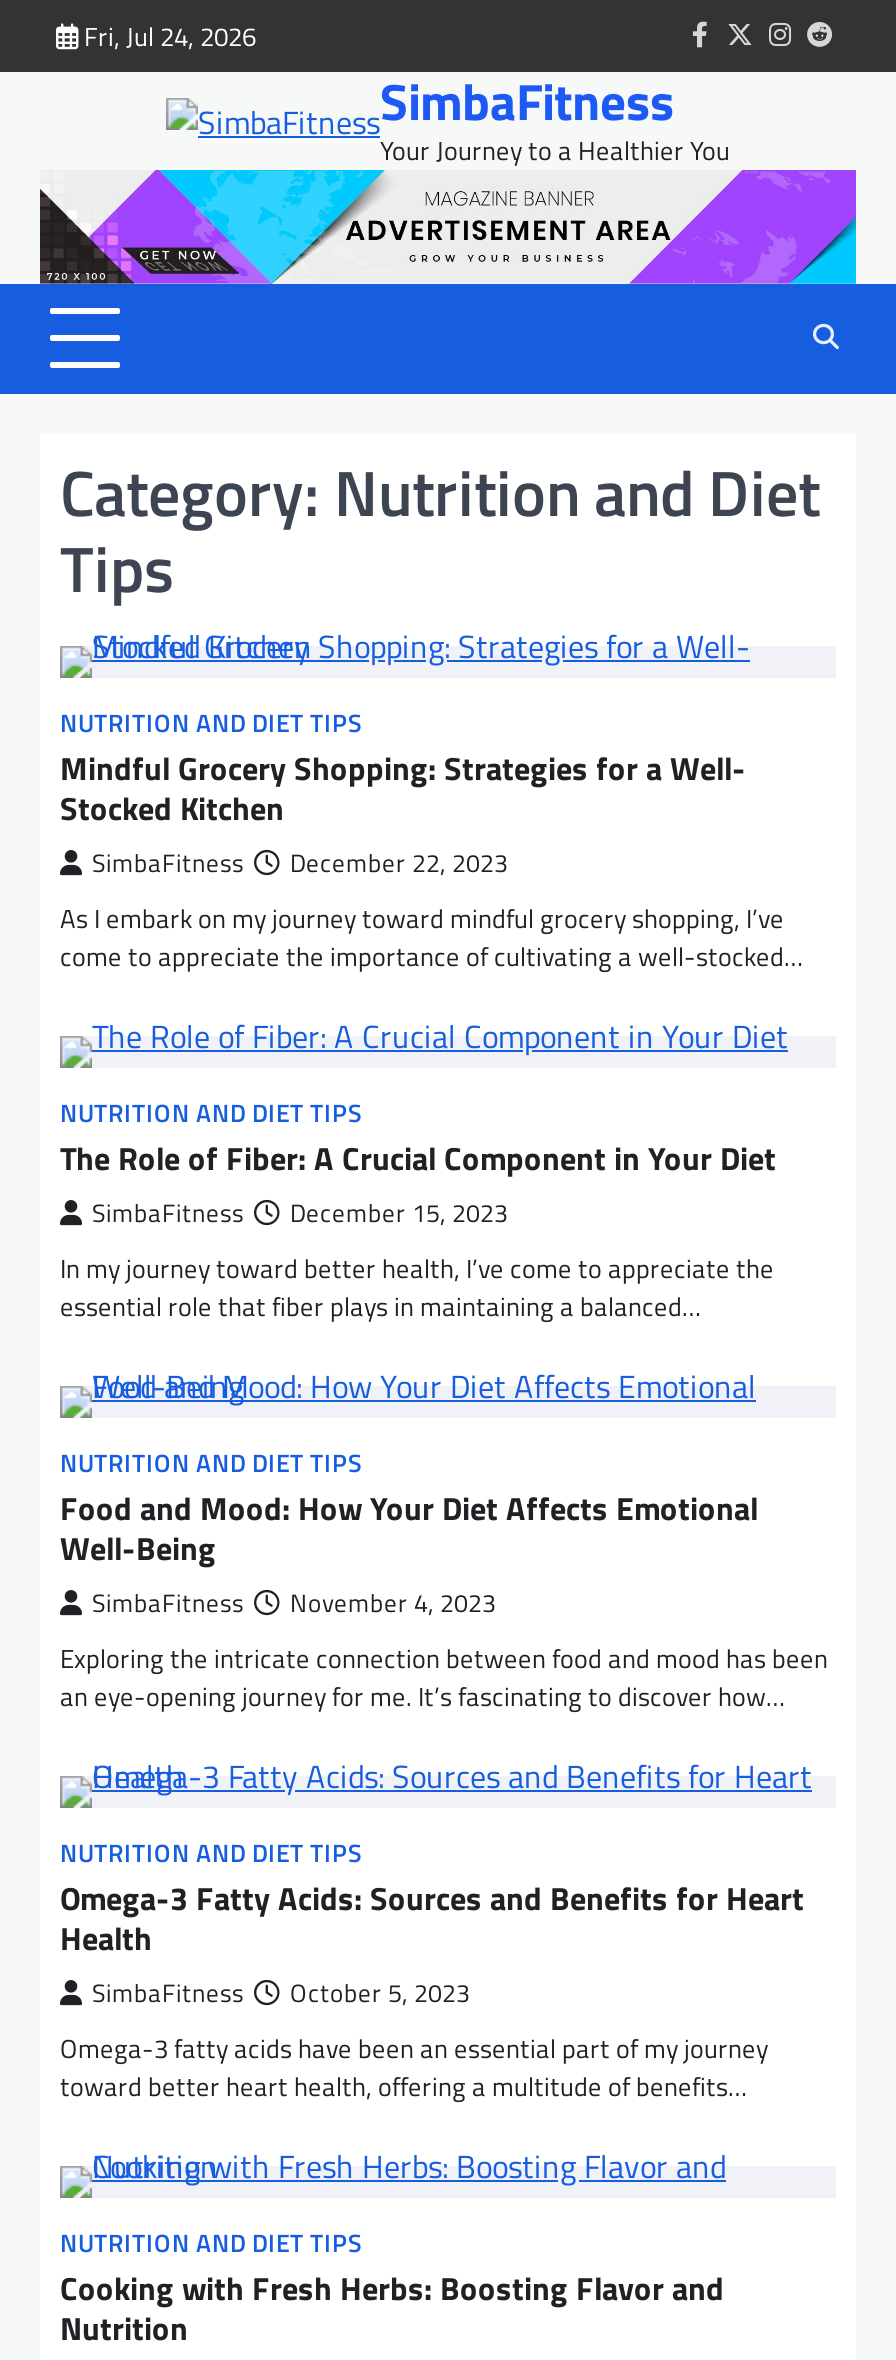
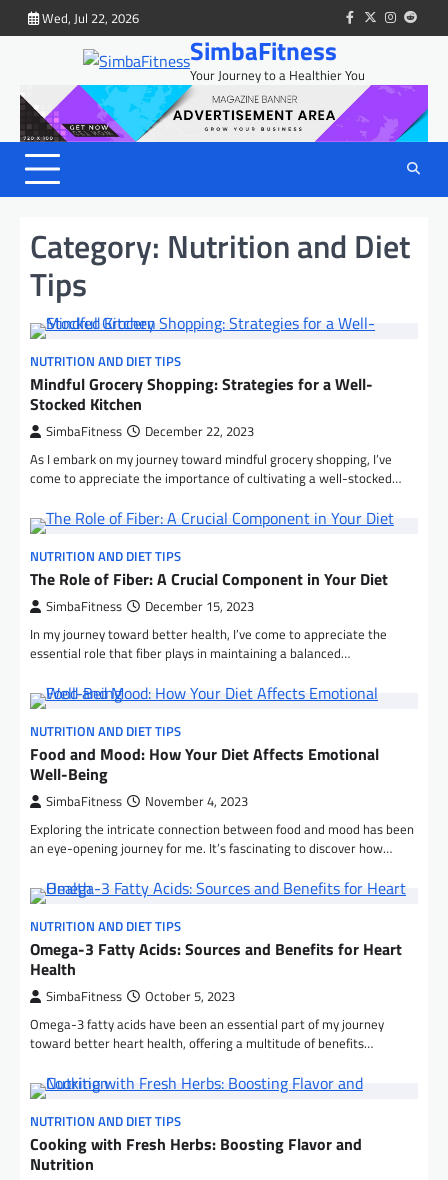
- Fri, Jul 24, 2026
+ Wed, Jul 22, 2026
